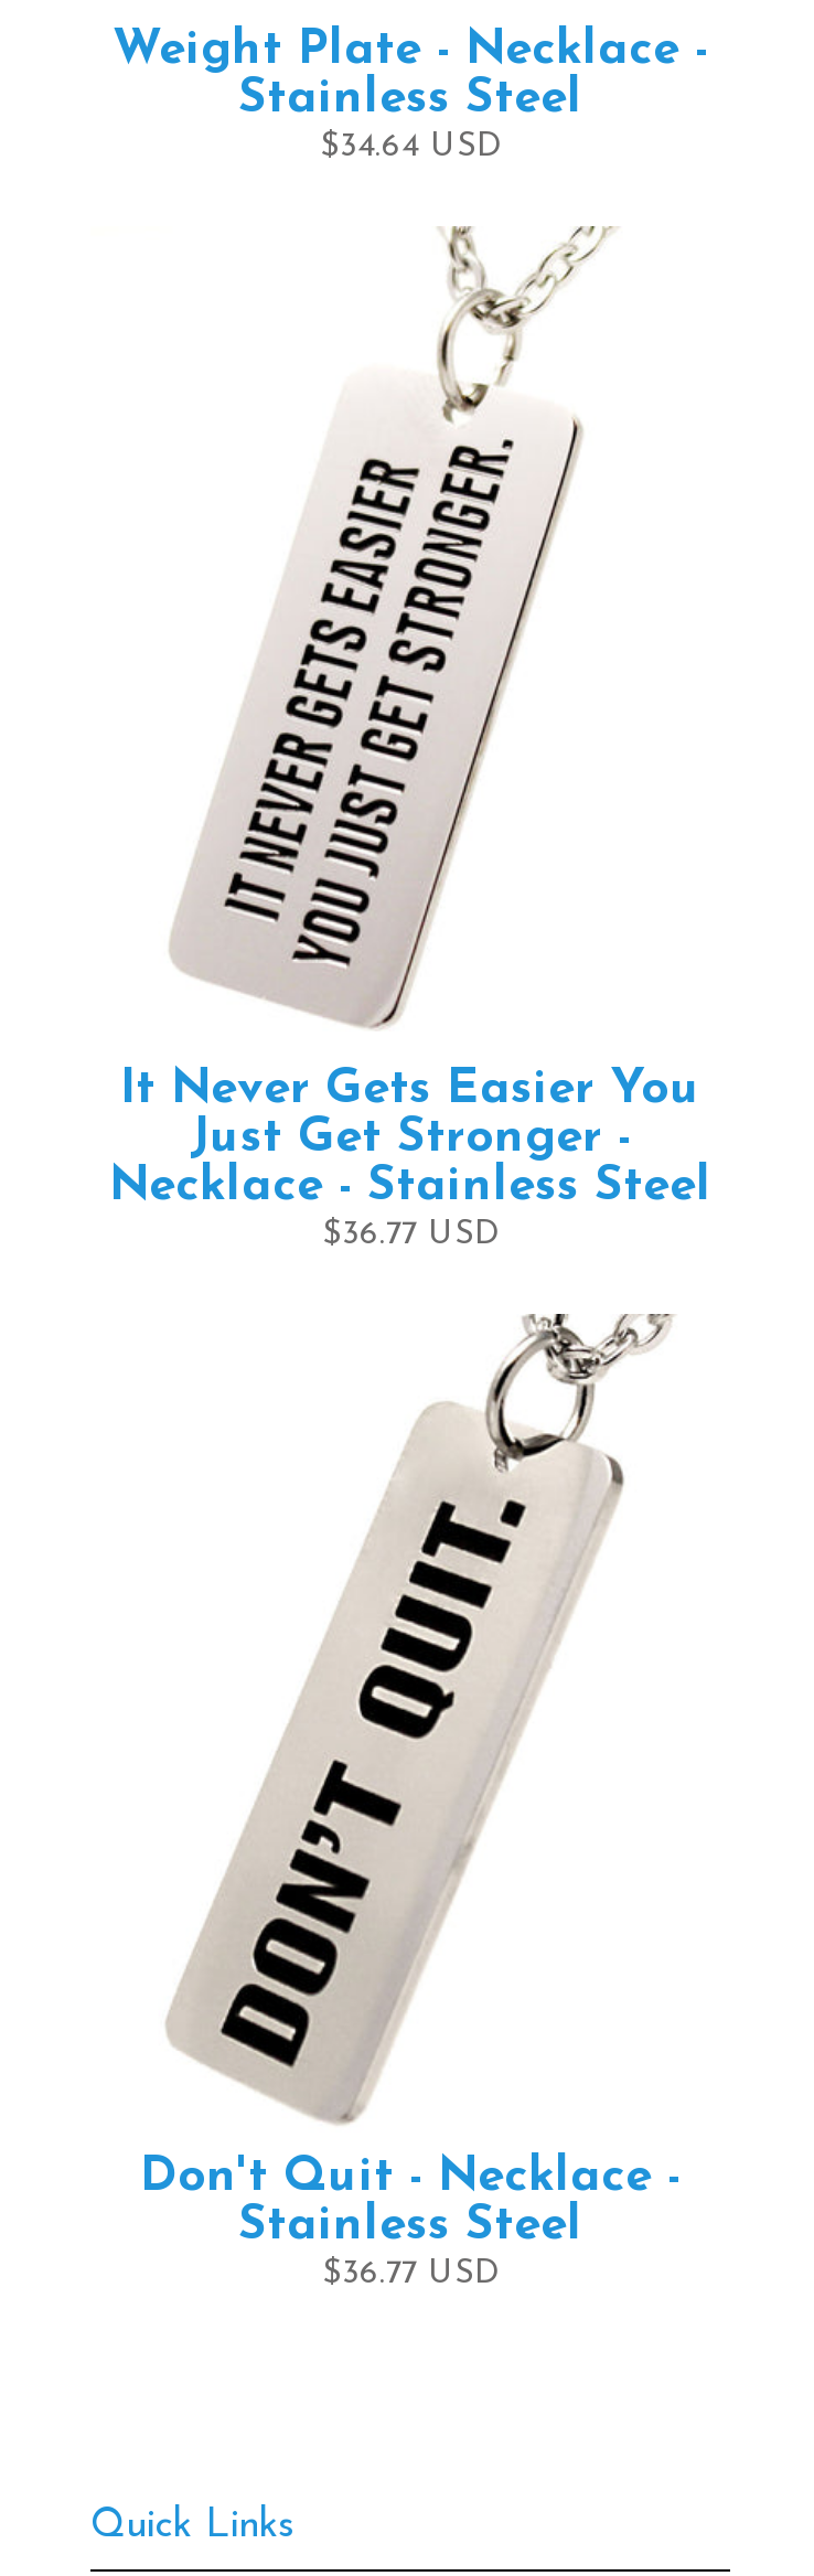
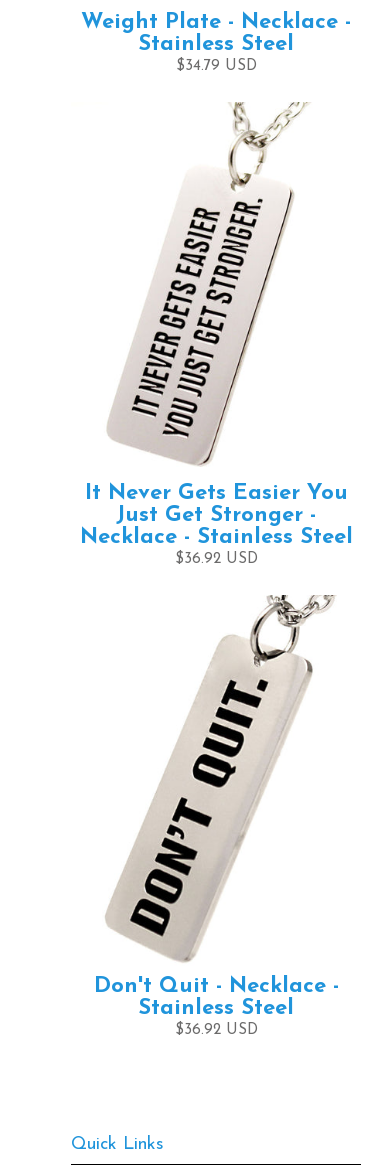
- $34.64 USD
+ $34.79 USD

- $36.77 USD
+ $36.92 USD

- $36.77 USD
+ $36.92 USD
